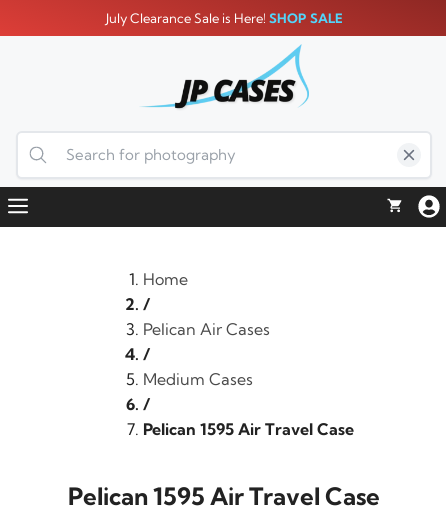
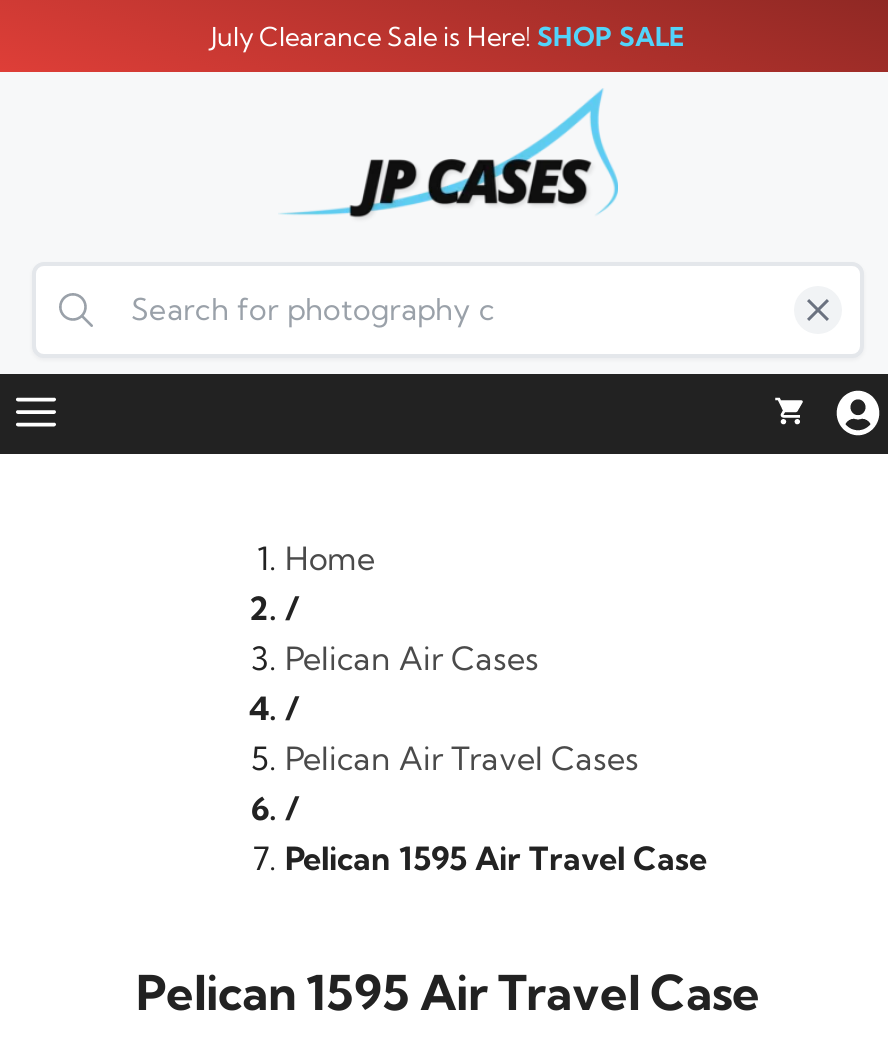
- Medium Cases
+ Pelican Air Travel Cases
